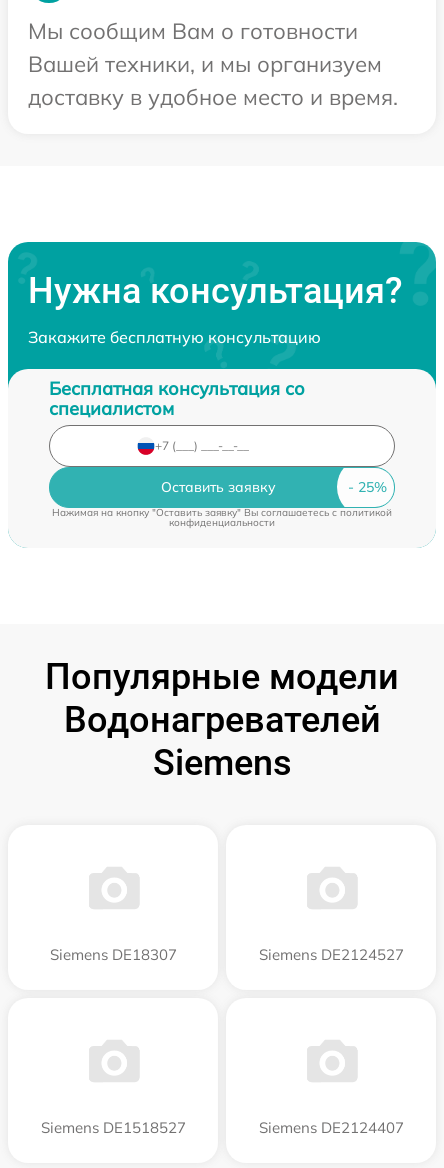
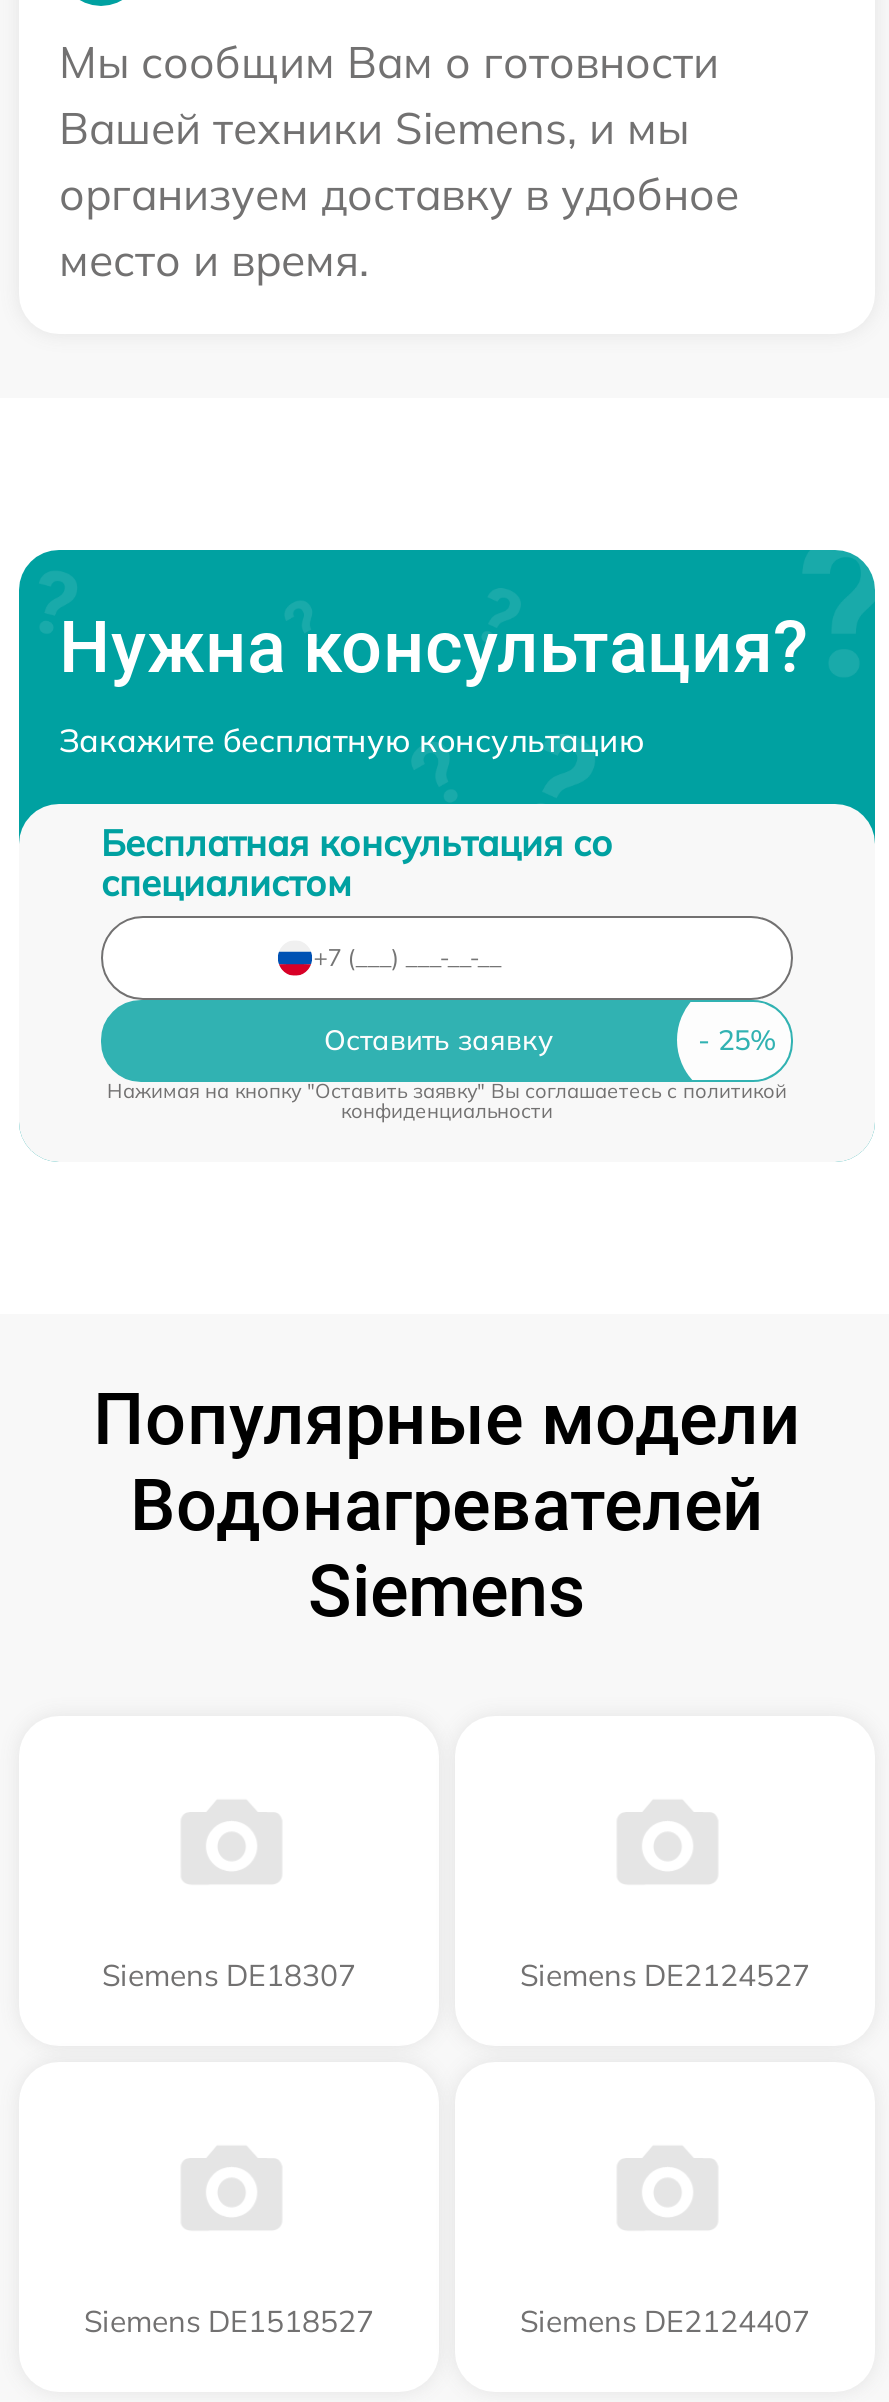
- Вашей техники, и мы организуем
- доставку в удобное место и время.
+ Вашей техники Siemens, и мы
+ организуем доставку в удобное
+ место и время.
